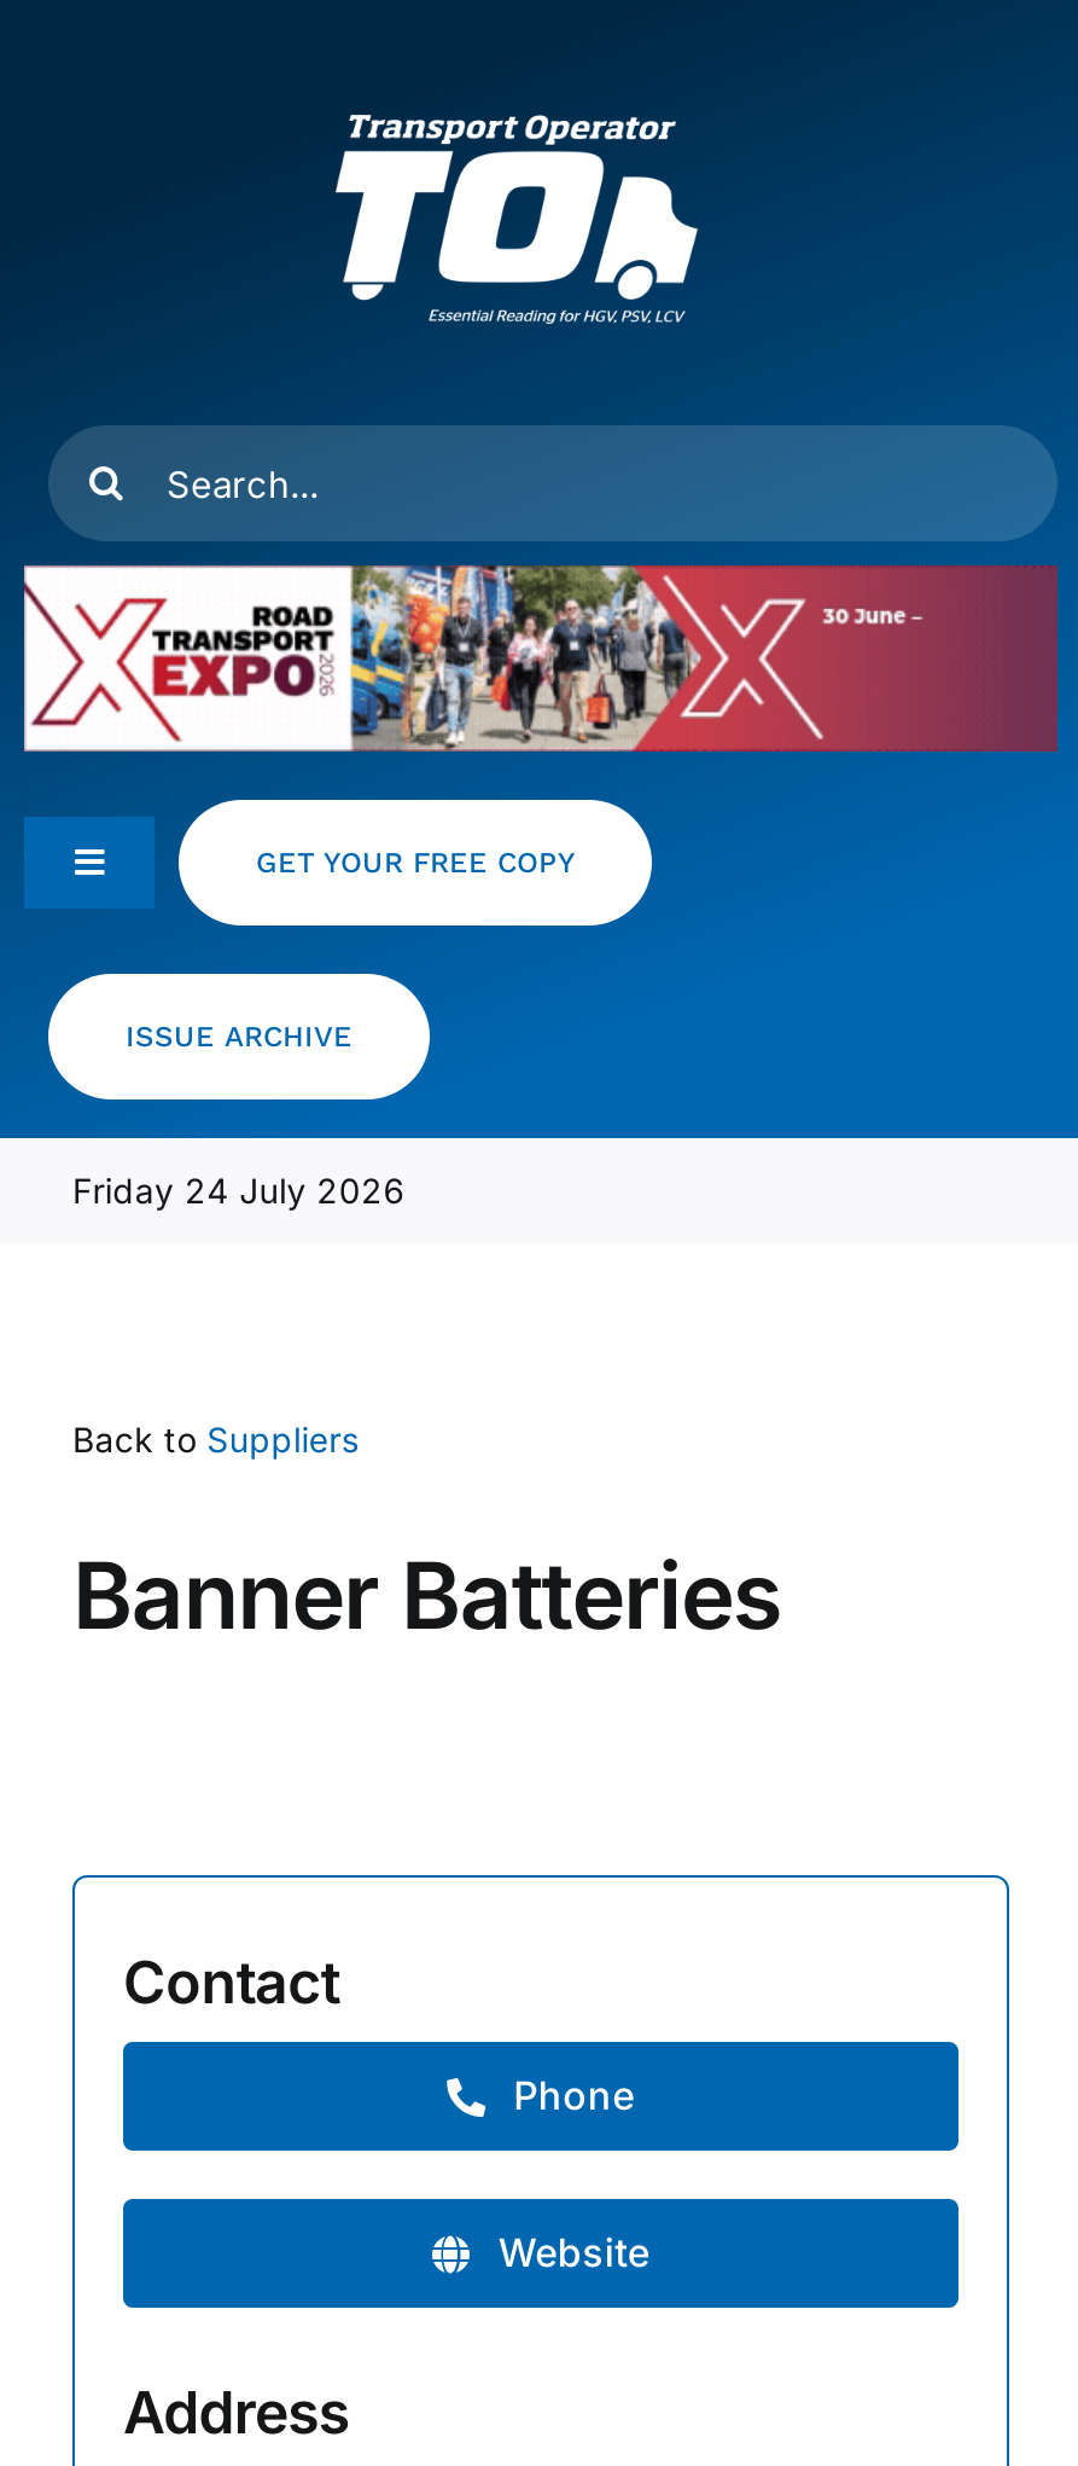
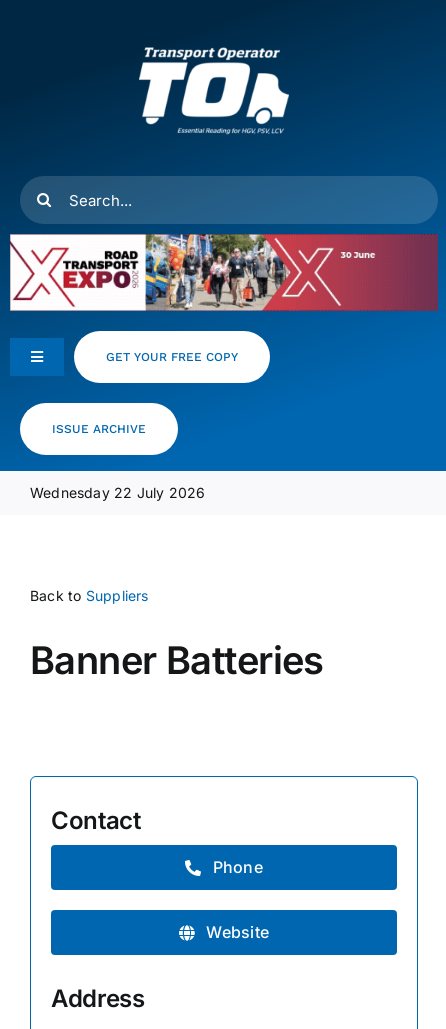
- Friday 24 July 2026
+ Wednesday 22 July 2026
